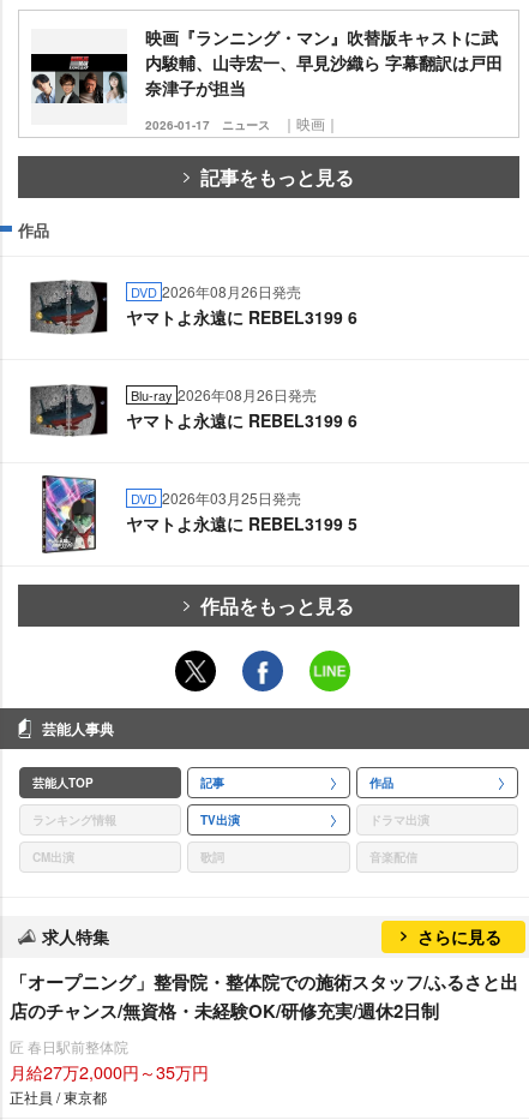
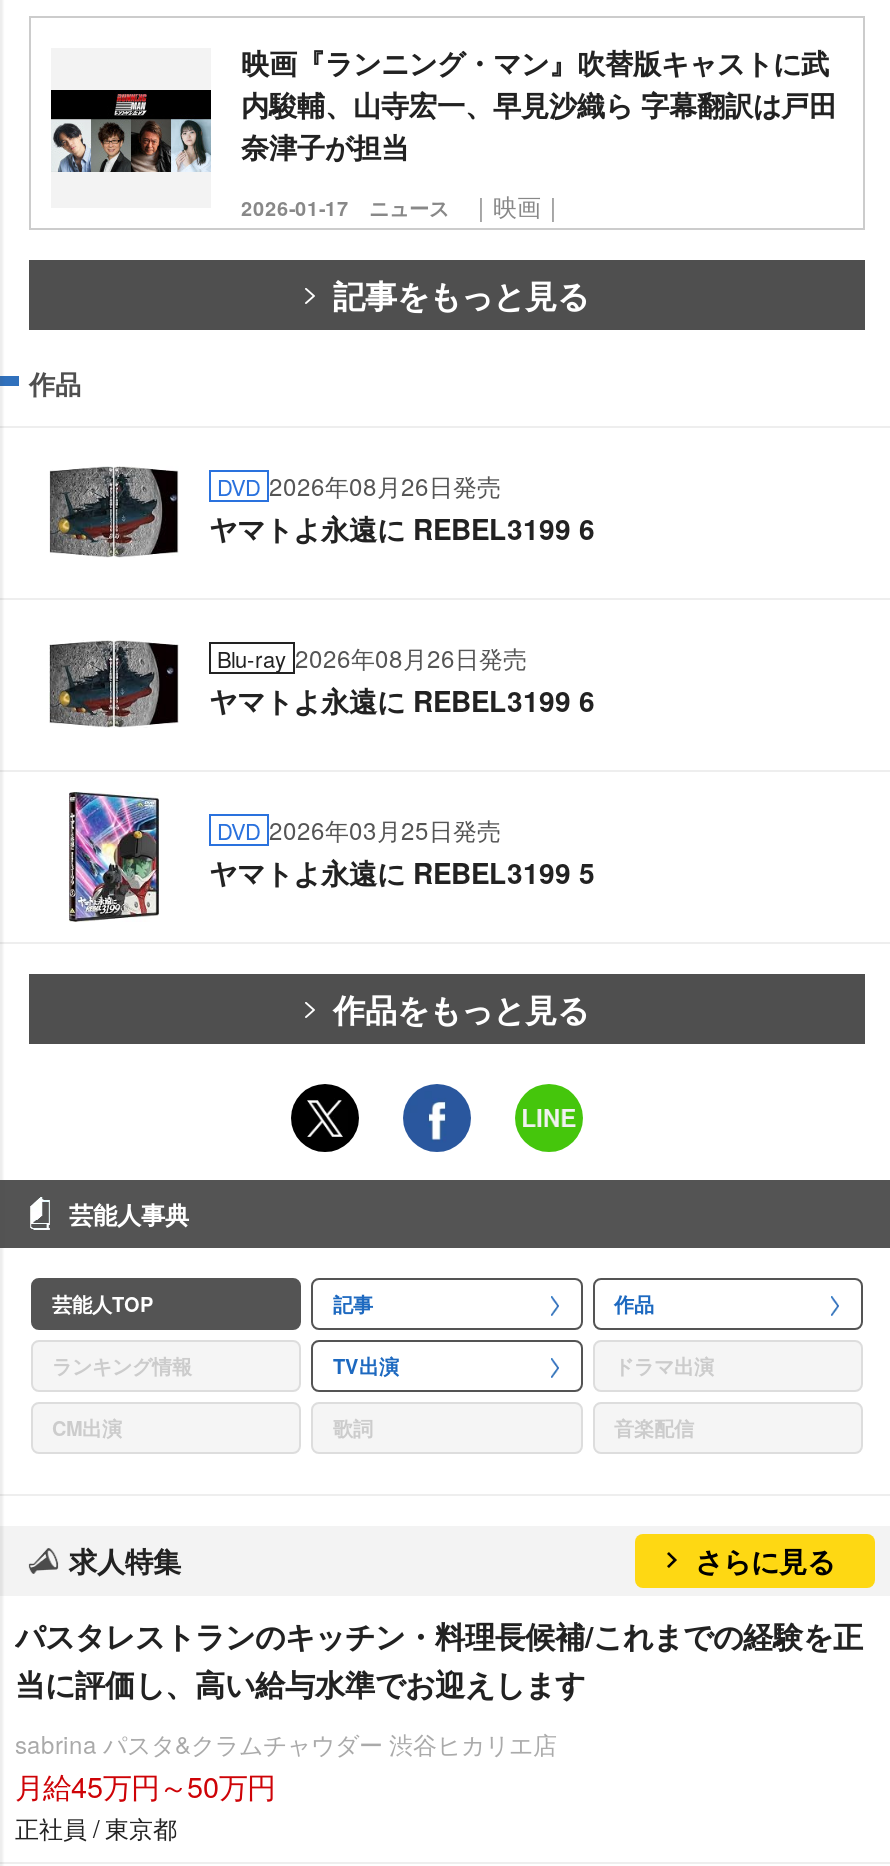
- 「オープニング」整骨院・整体院での施術スタッフ/ふるさと出
- 店のチャンス/無資格・未経験OK/研修充実/週休2日制
+ パスタレストランのキッチン・料理長候補/これまでの経験を正
+ 当に評価し、高い給与水準でお迎えします

- 匠 春日駅前整体院
- 月給27万2,000円～35万円
+ sabrina パスタ&クラムチャウダー 渋谷ヒカリエ店
+ 月給45万円～50万円
